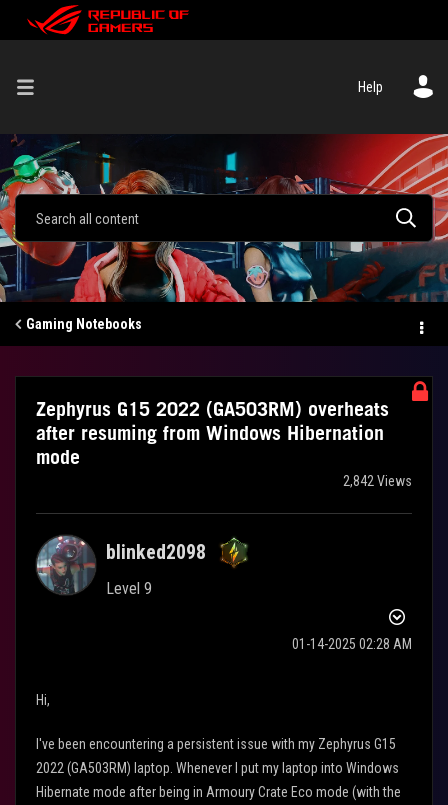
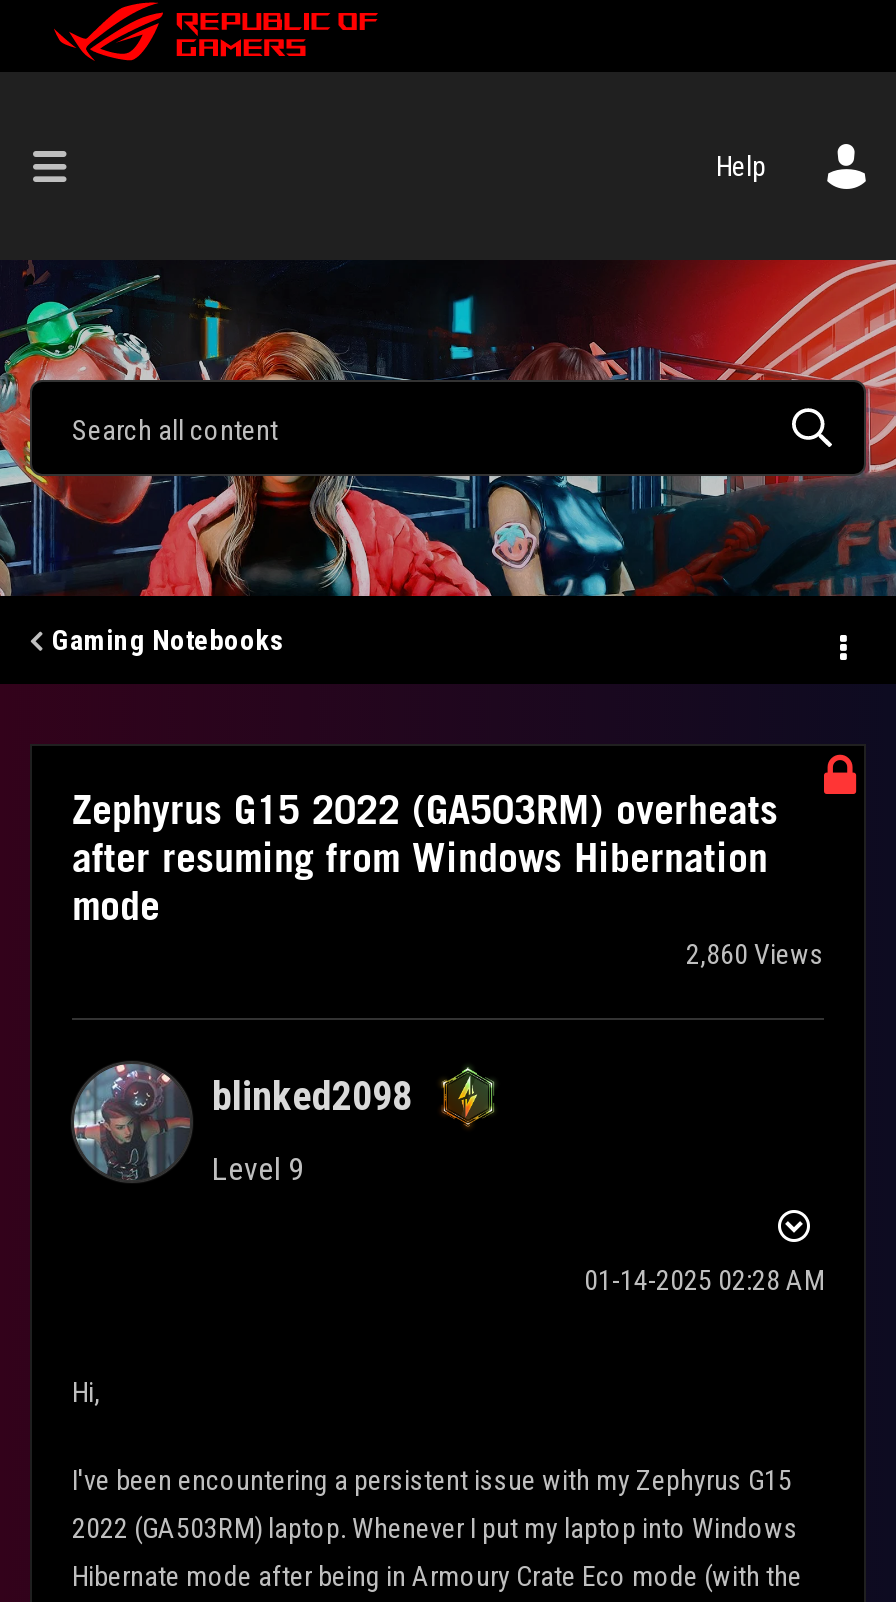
- 2,842 Views
+ 2,860 Views
